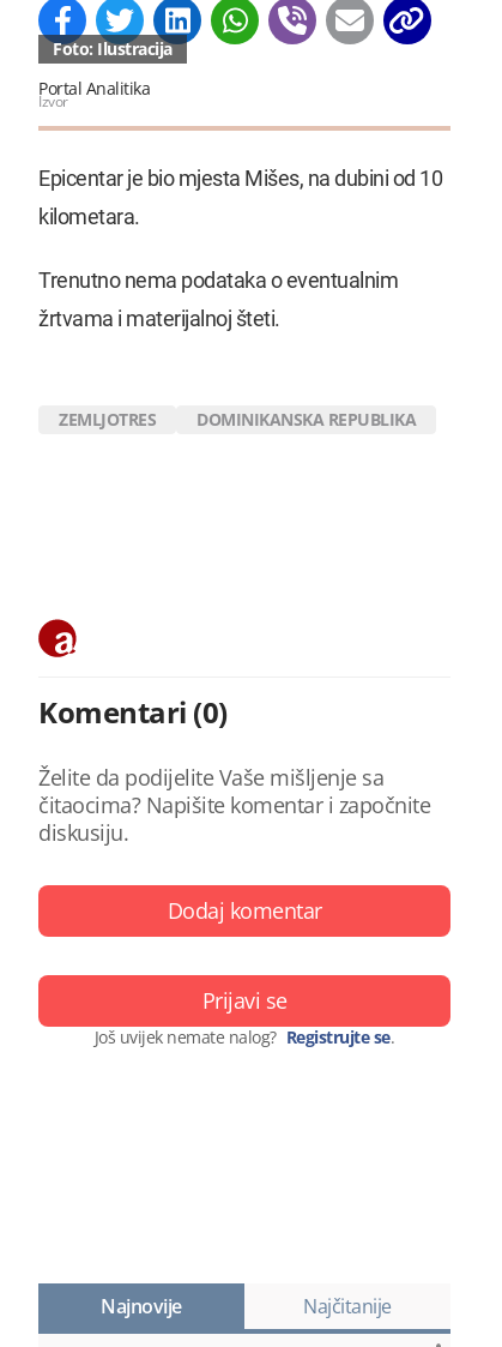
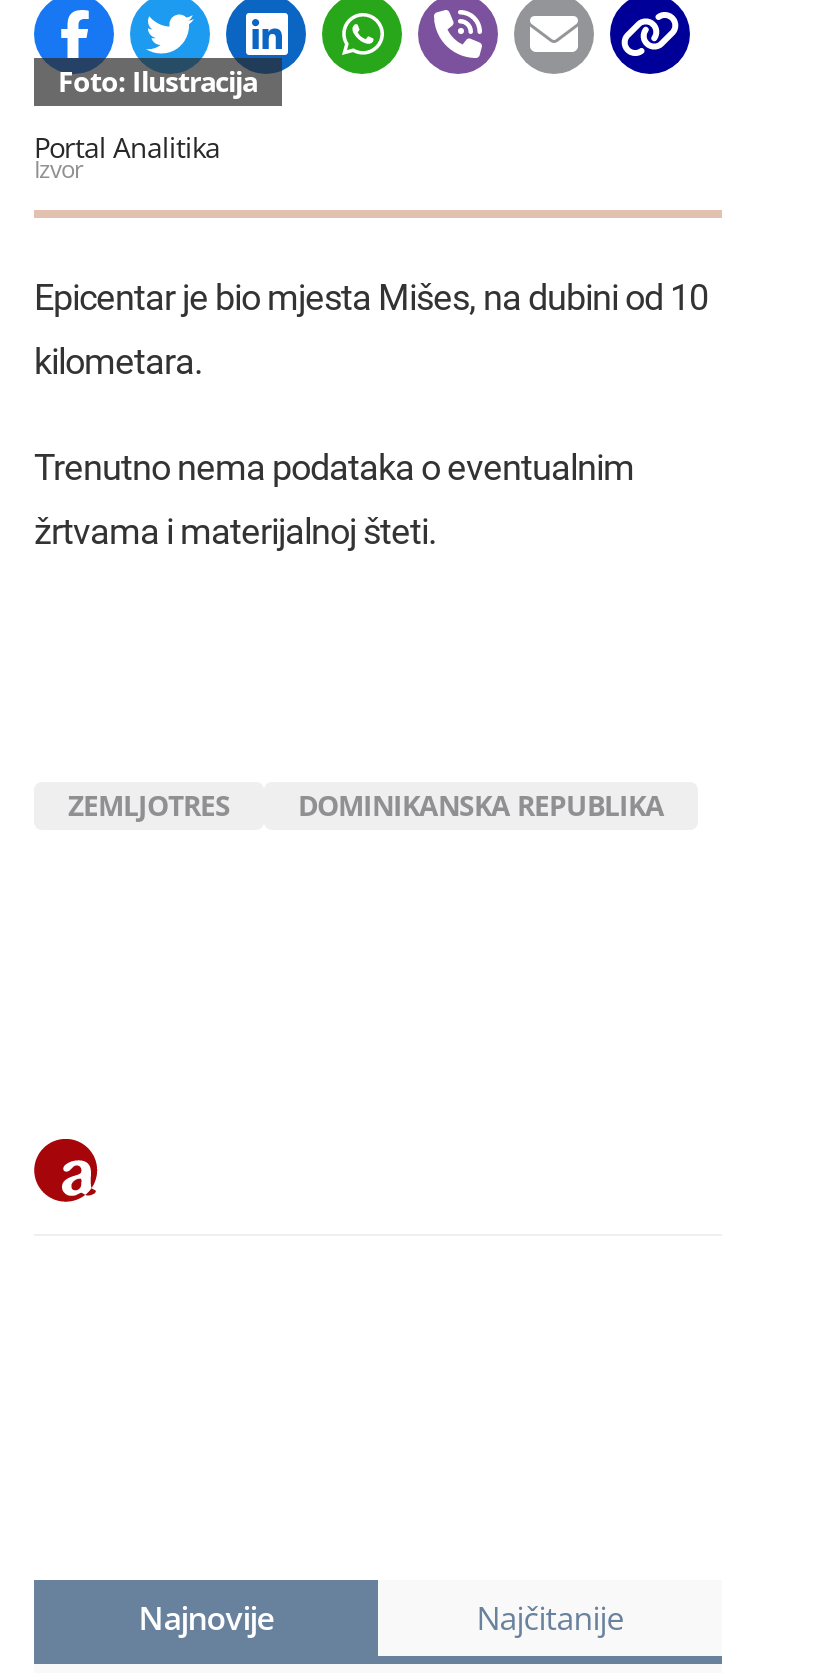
moved down: ZEMLJOTRES | DOMINIKANSKA REPUBLIKA

- Komentari (0)
- Želite da podijelite Vaše mišljenje sa
- čitaocima? Napišite komentar i započnite
- diskusiju.
- Dodaj komentar
- Prijavi se
- Još uvijek nemate nalog? Registrujte se.
